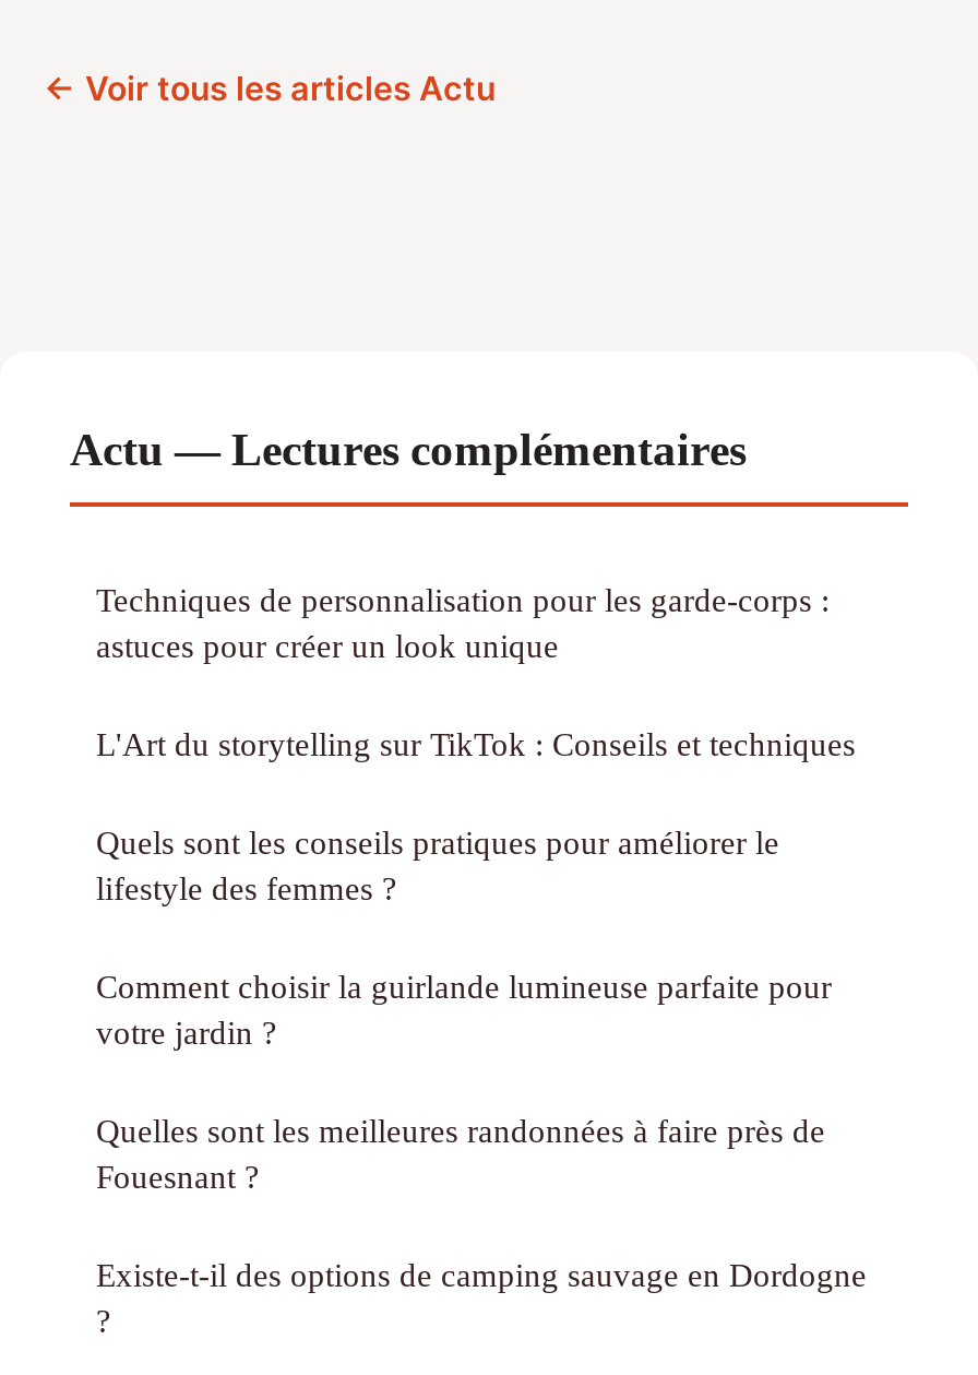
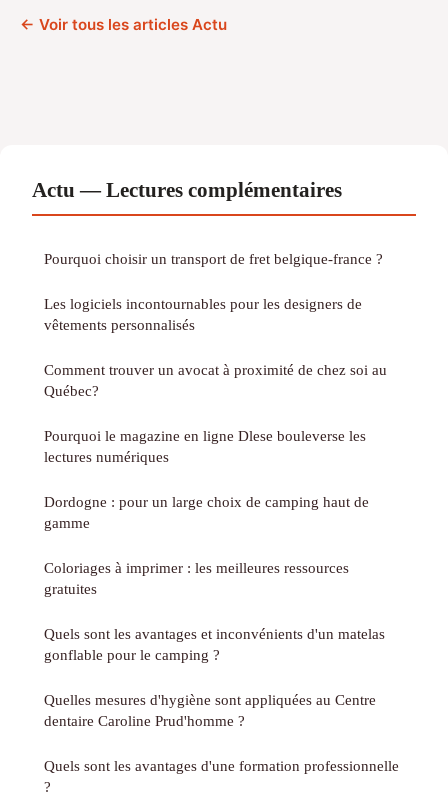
- Techniques de personnalisation pour les garde-corps :
- astuces pour créer un look unique
- L'Art du storytelling sur TikTok : Conseils et techniques
- Quels sont les conseils pratiques pour améliorer le
- lifestyle des femmes ?
- Comment choisir la guirlande lumineuse parfaite pour
- votre jardin ?
- Quelles sont les meilleures randonnées à faire près de
- Fouesnant ?
- Existe-t-il des options de camping sauvage en Dordogne
+ Pourquoi choisir un transport de fret belgique-france ?
+ Les logiciels incontournables pour les designers de
+ vêtements personnalisés
+ Comment trouver un avocat à proximité de chez soi au
+ Québec?
+ Pourquoi le magazine en ligne Dlese bouleverse les
+ lectures numériques
+ Dordogne : pour un large choix de camping haut de
+ gamme
+ Coloriages à imprimer : les meilleures ressources
+ gratuites
+ Quels sont les avantages et inconvénients d'un matelas
+ gonflable pour le camping ?
+ Quelles mesures d'hygiène sont appliquées au Centre
+ dentaire Caroline Prud'homme ?
+ Quels sont les avantages d'une formation professionnelle
